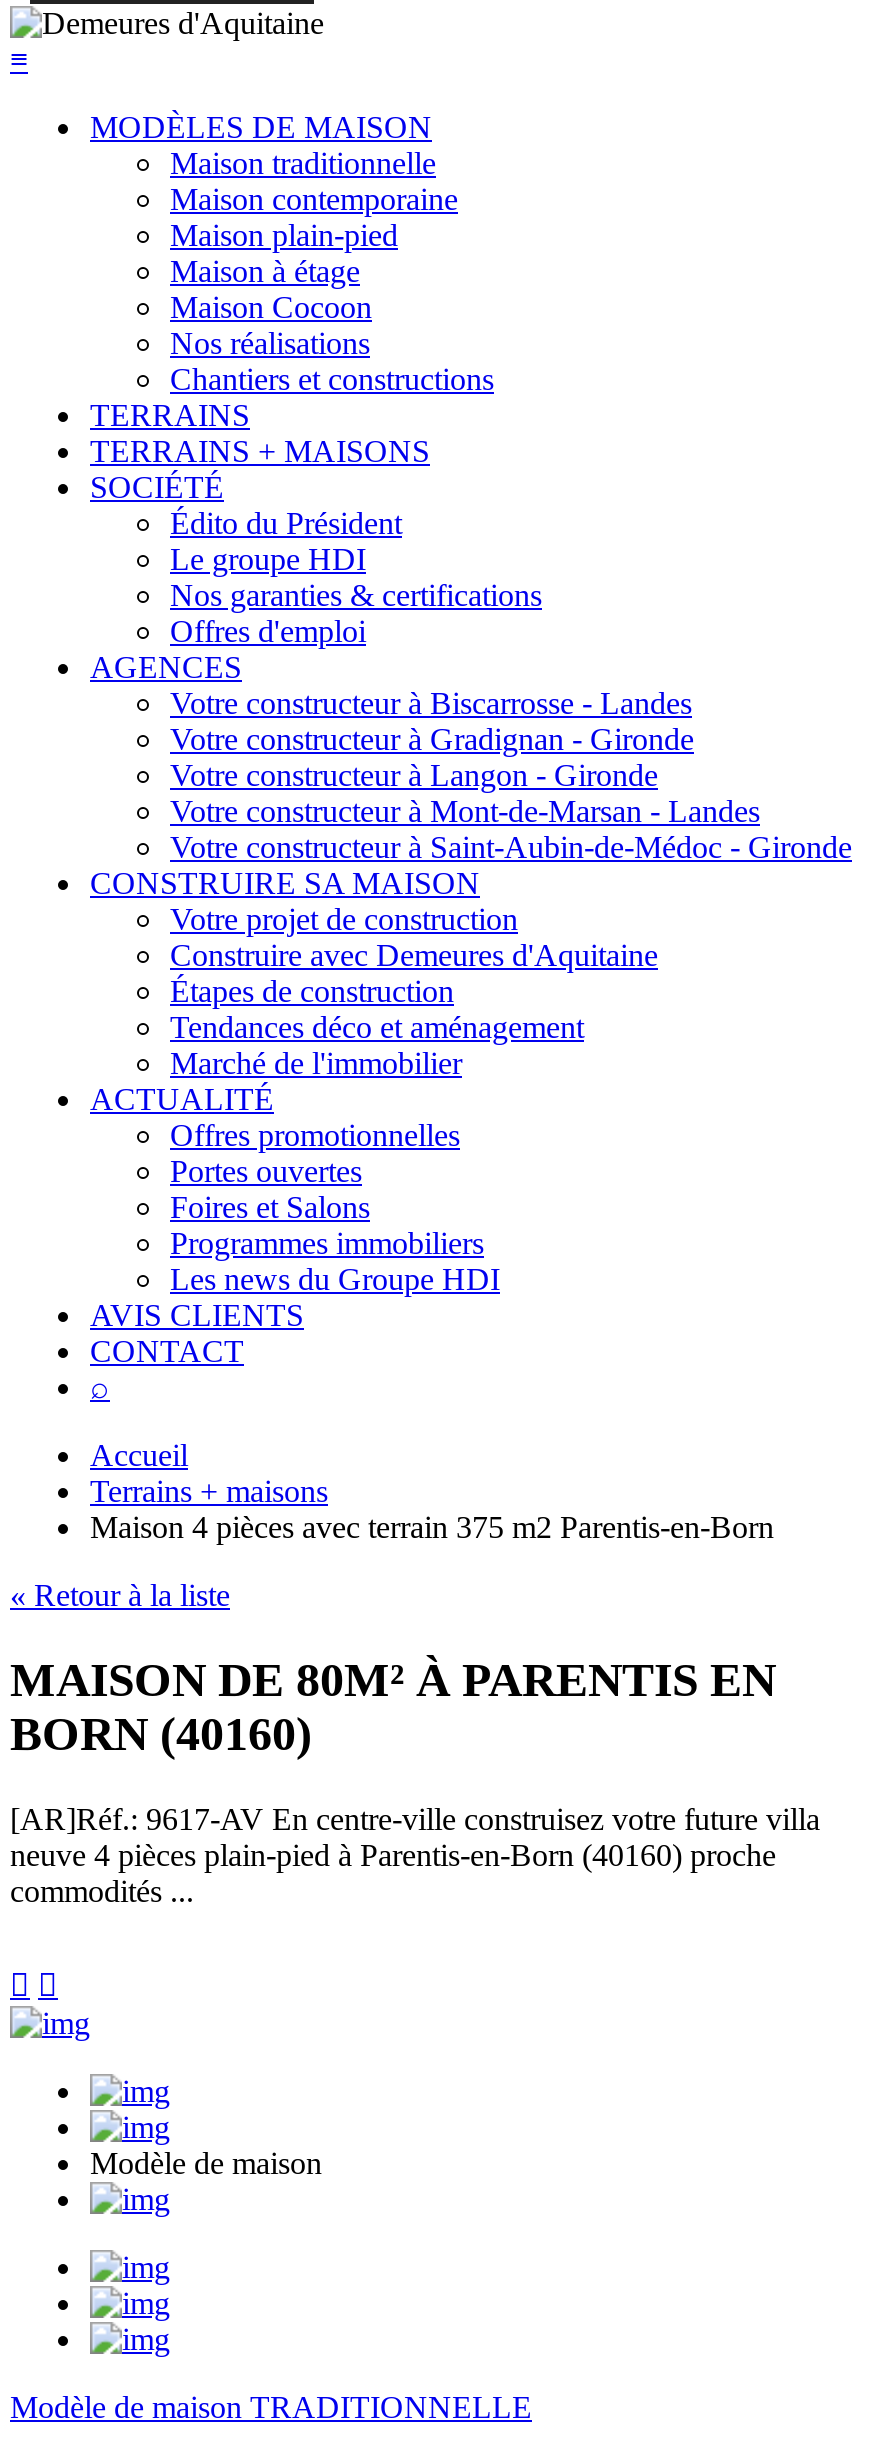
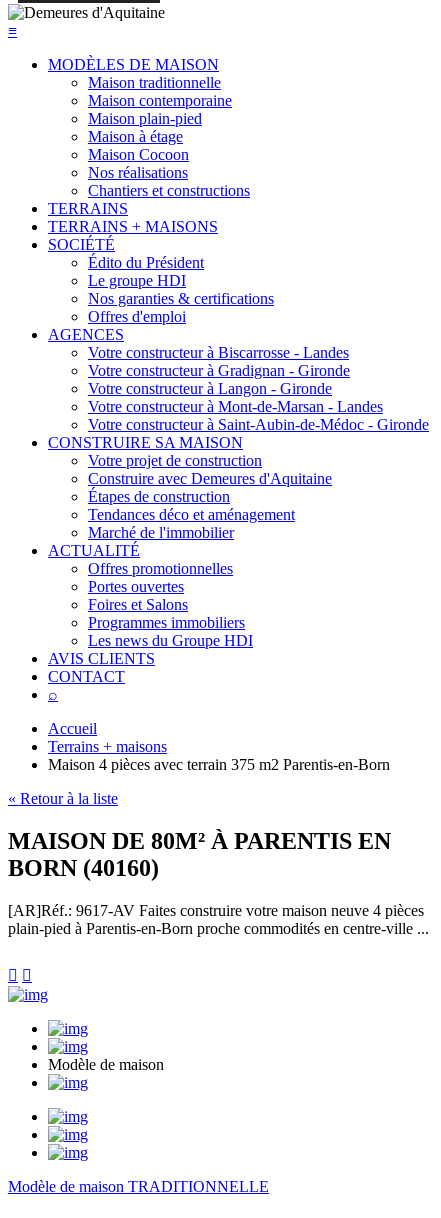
- [AR]Réf.: 9617-AV En centre-ville construisez votre future villa
- neuve 4 pièces plain-pied à Parentis-en-Born (40160) proche
- commodités ...
+ [AR] Réf.: 9617-AV Faites construire votre maison neuve 4 pièces
+ plain-pied à Parentis-en-Born proche commodités en centre-ville ...
